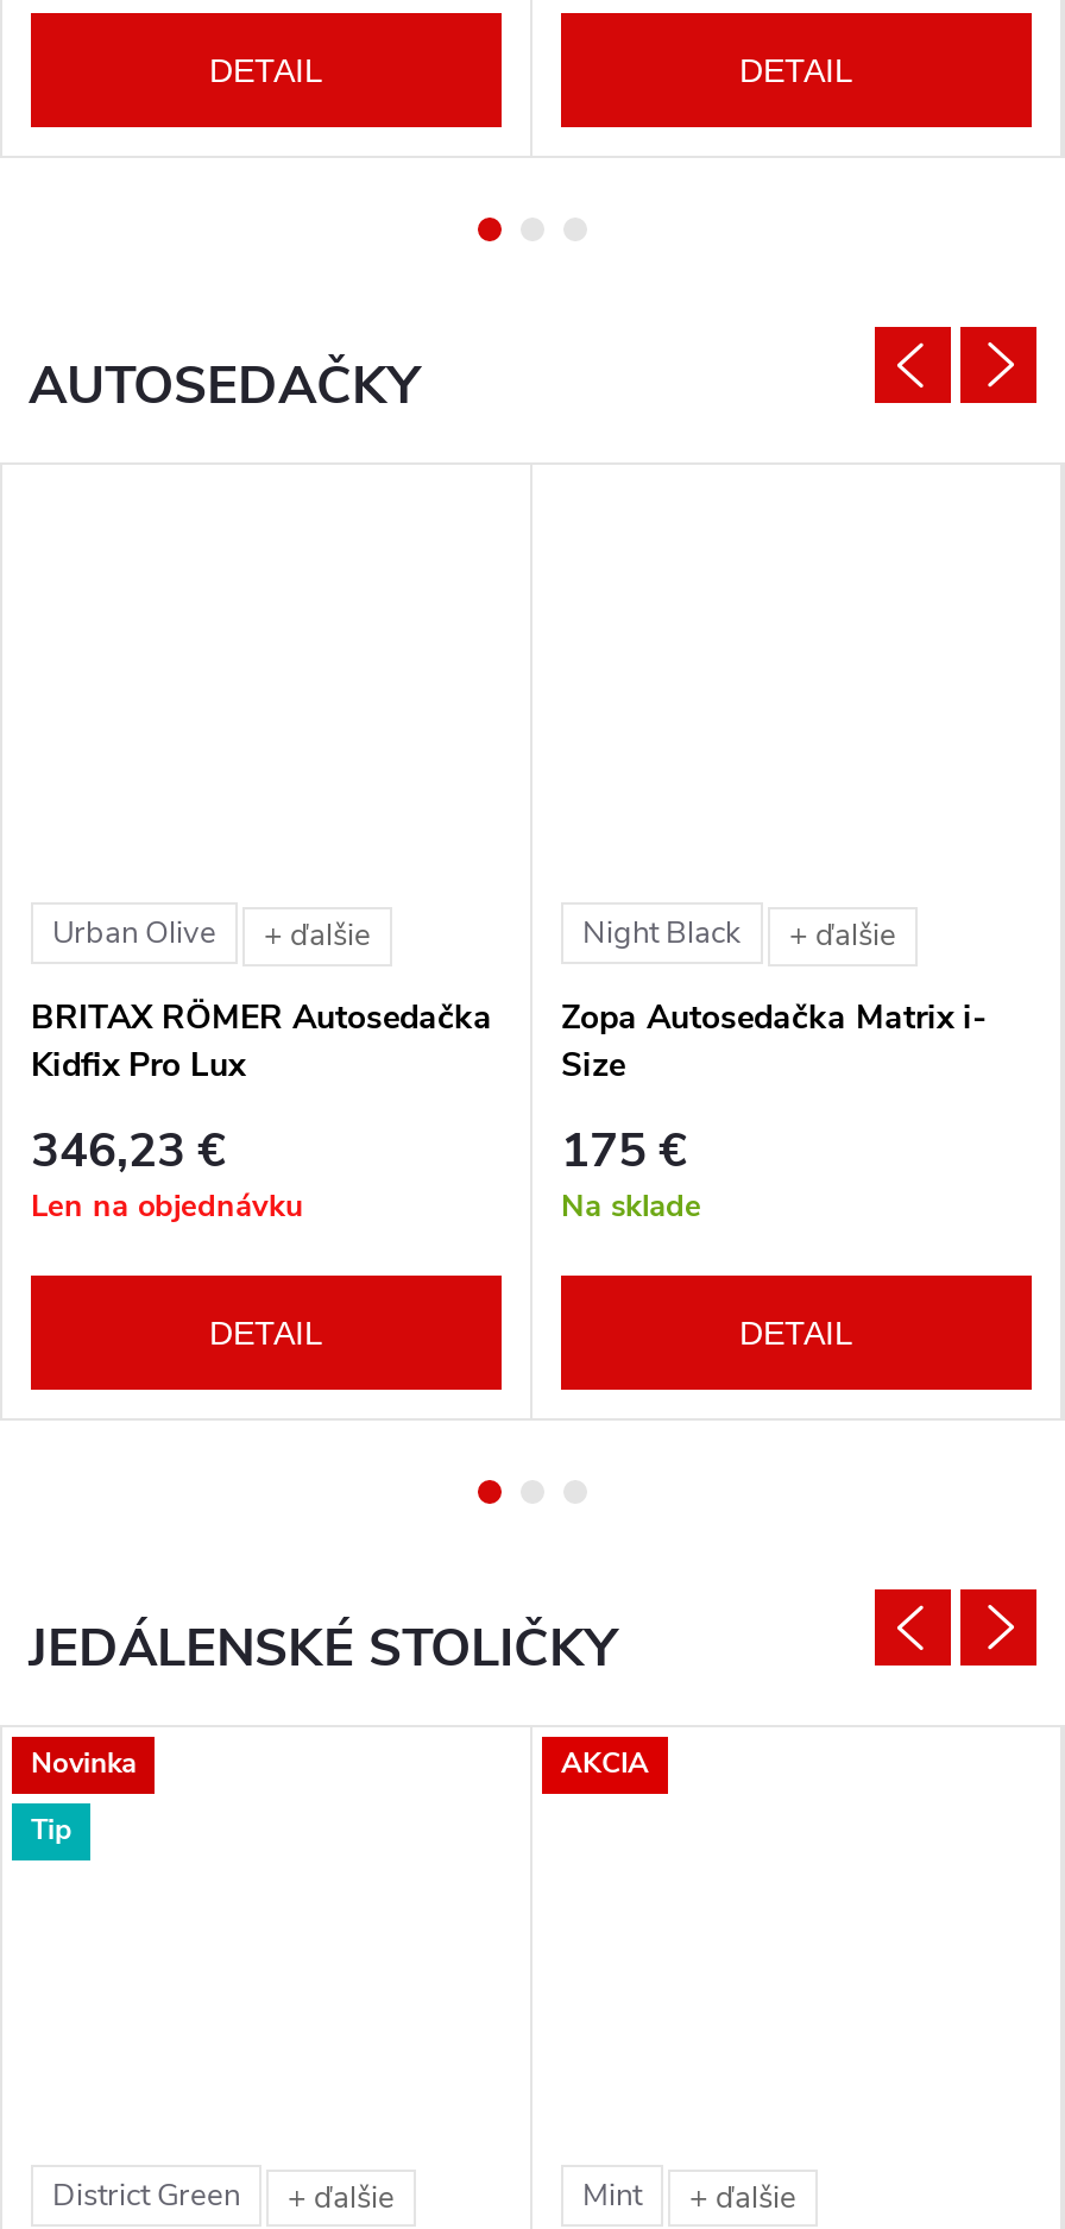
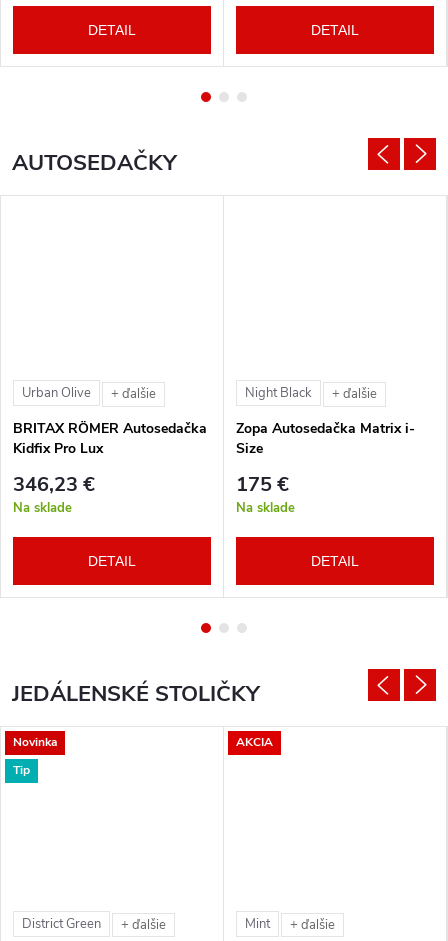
- Len na objednávku
+ Na sklade
